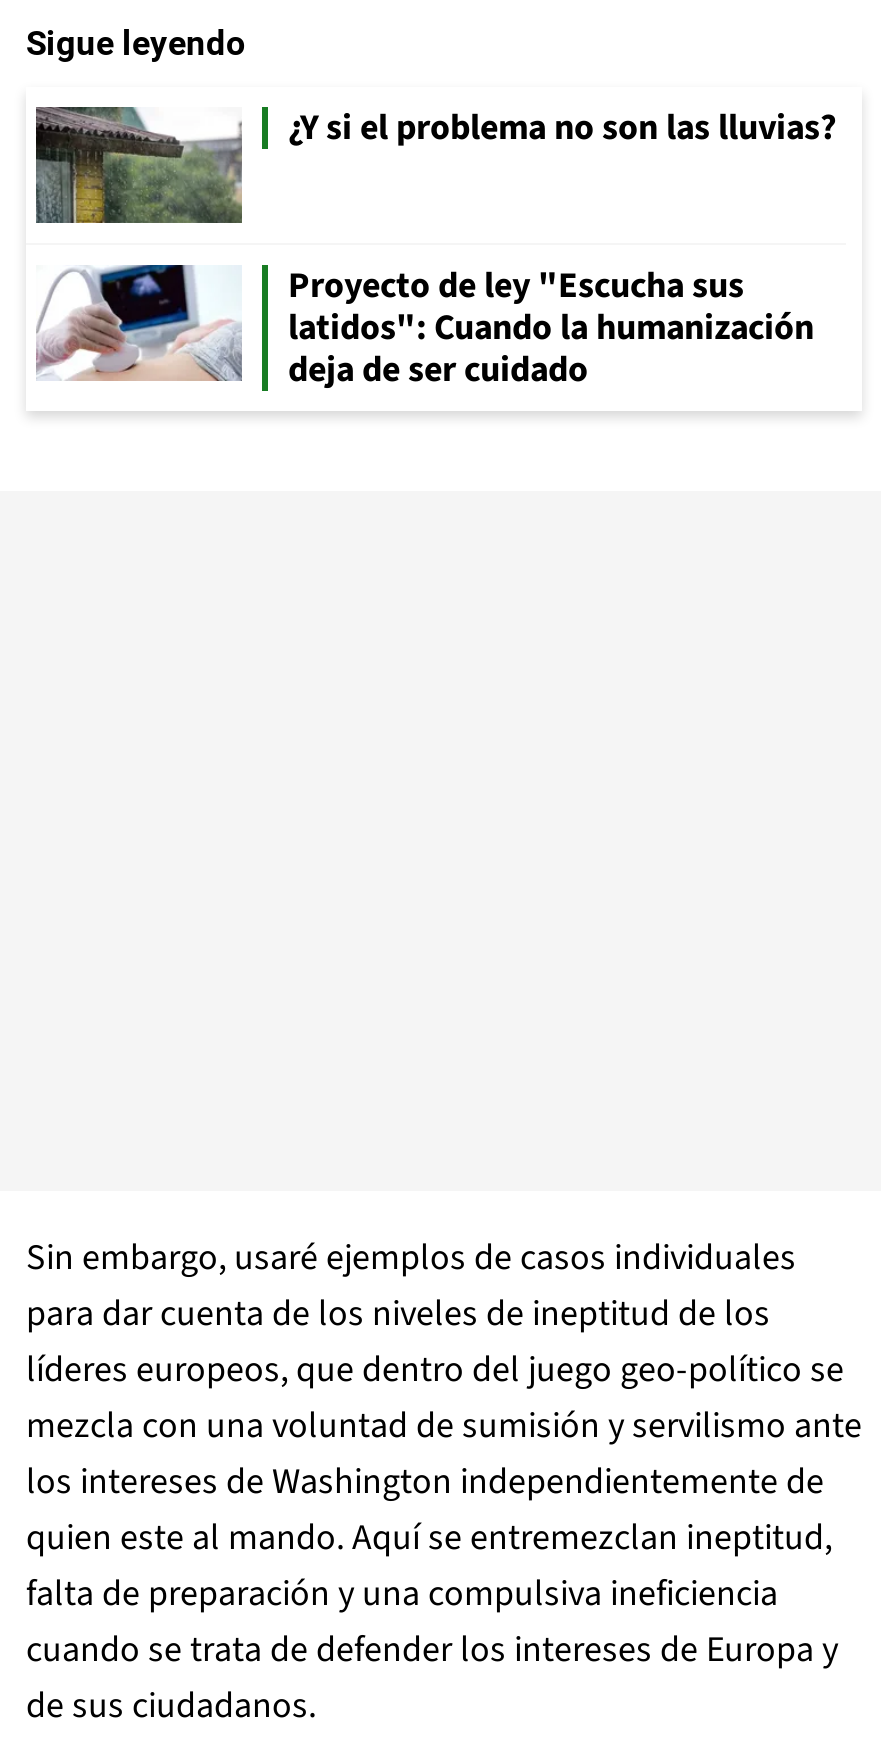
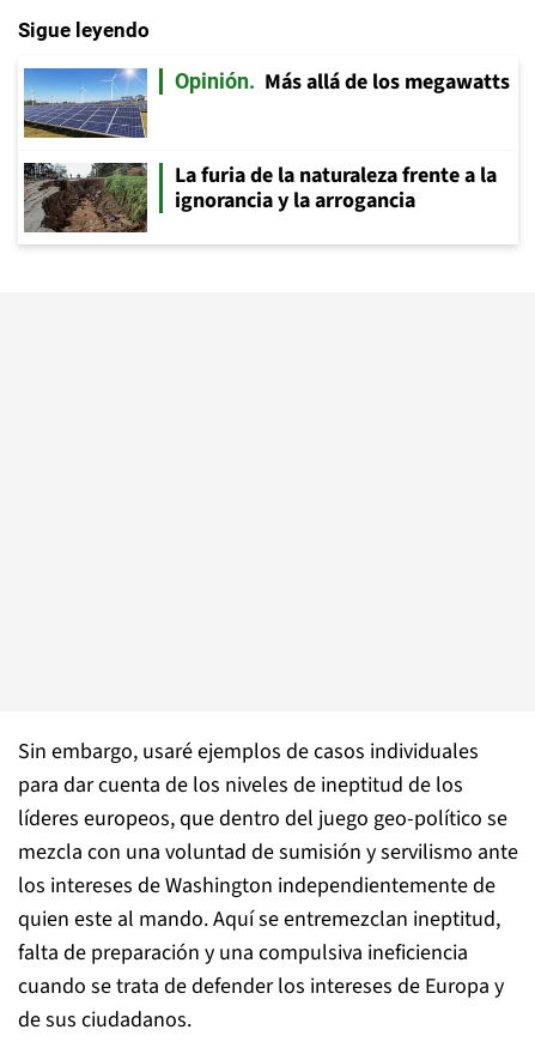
- [image]
- ¿Y si el problema no son las lluvias?
+ [image]
+ Opinión
+ Más allá de los megawatts

- [image]
- Proyecto de ley "Escucha sus
- latidos": Cuando la humanización
- deja de ser cuidado
+ [image]
+ La furia de la naturaleza frente a la
+ ignorancia y la arrogancia
